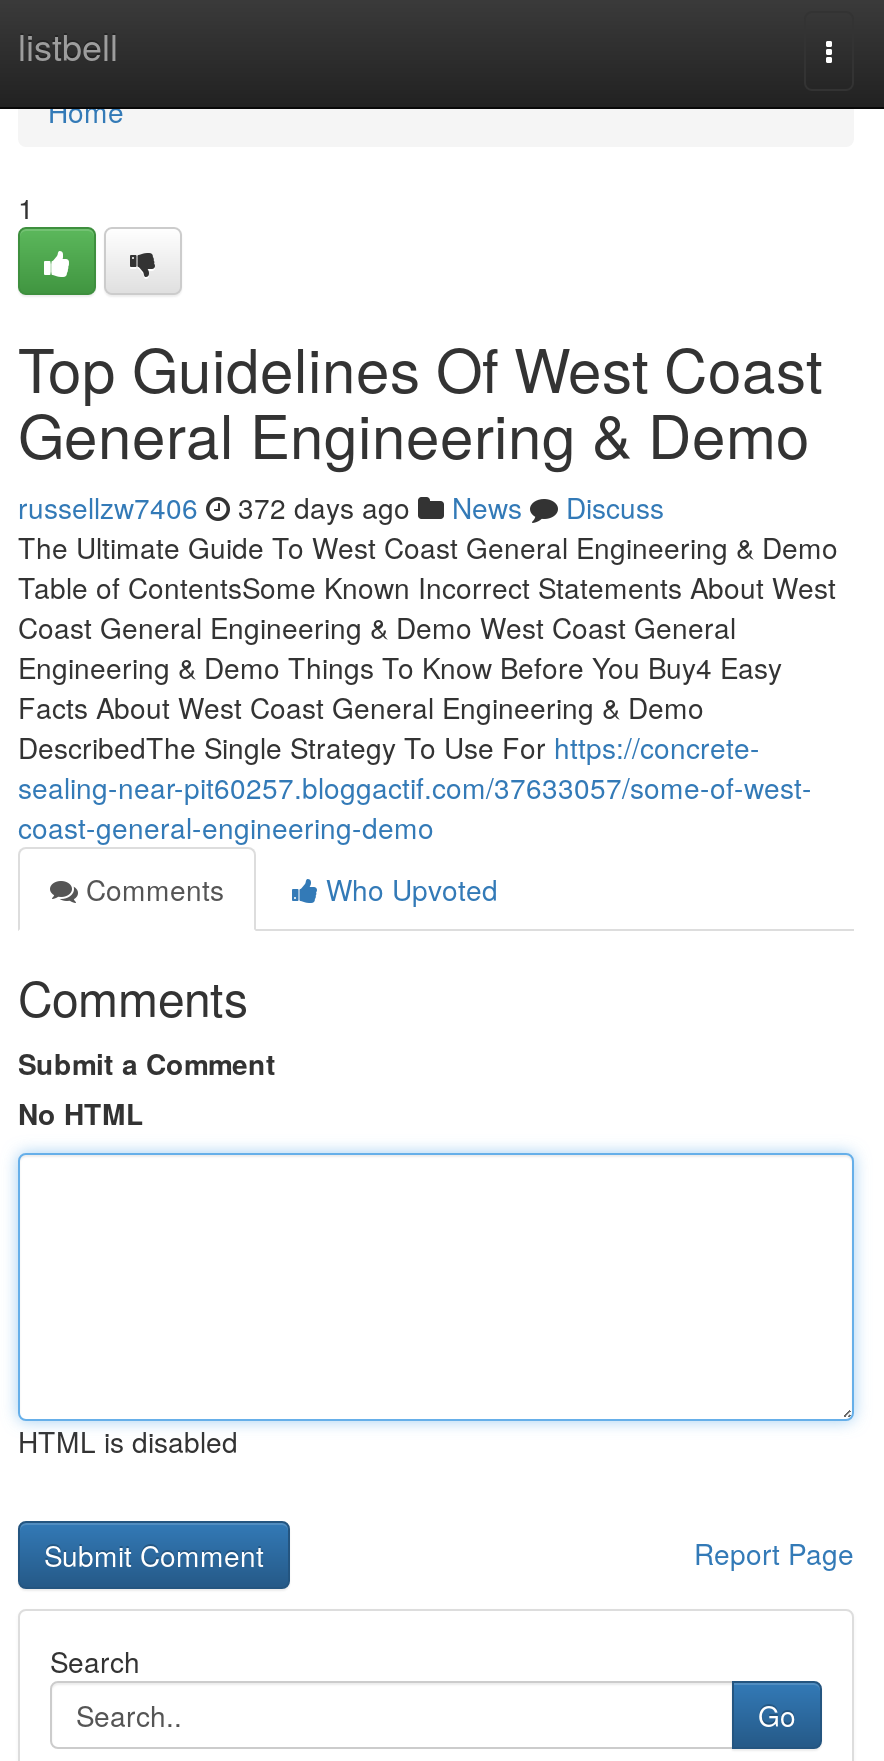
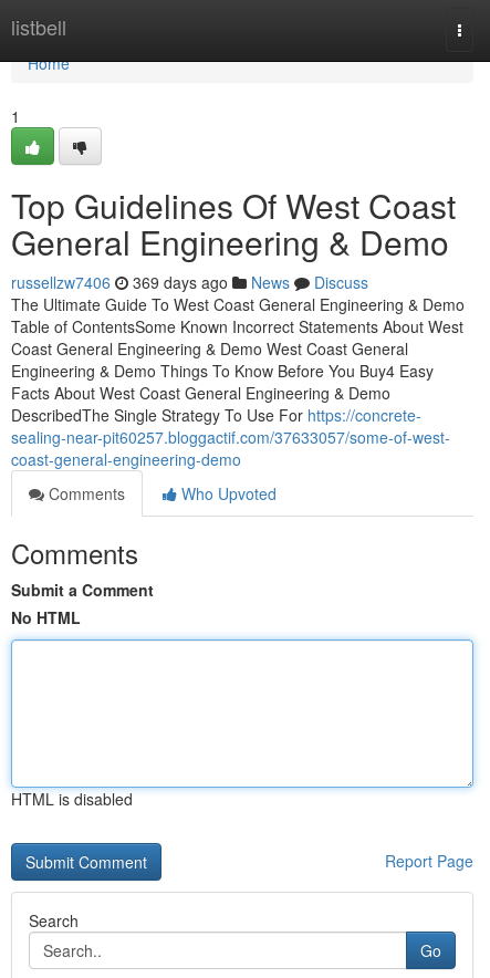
- russellzw7406 372 days ago News Discuss
+ russellzw7406 369 days ago News Discuss
